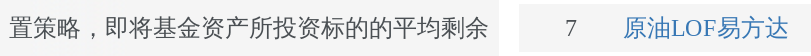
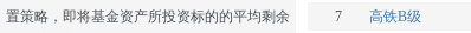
- 原油LOF易方达
+ 高铁B级
